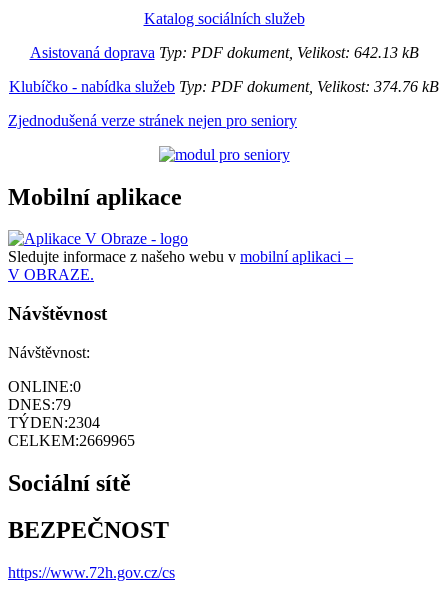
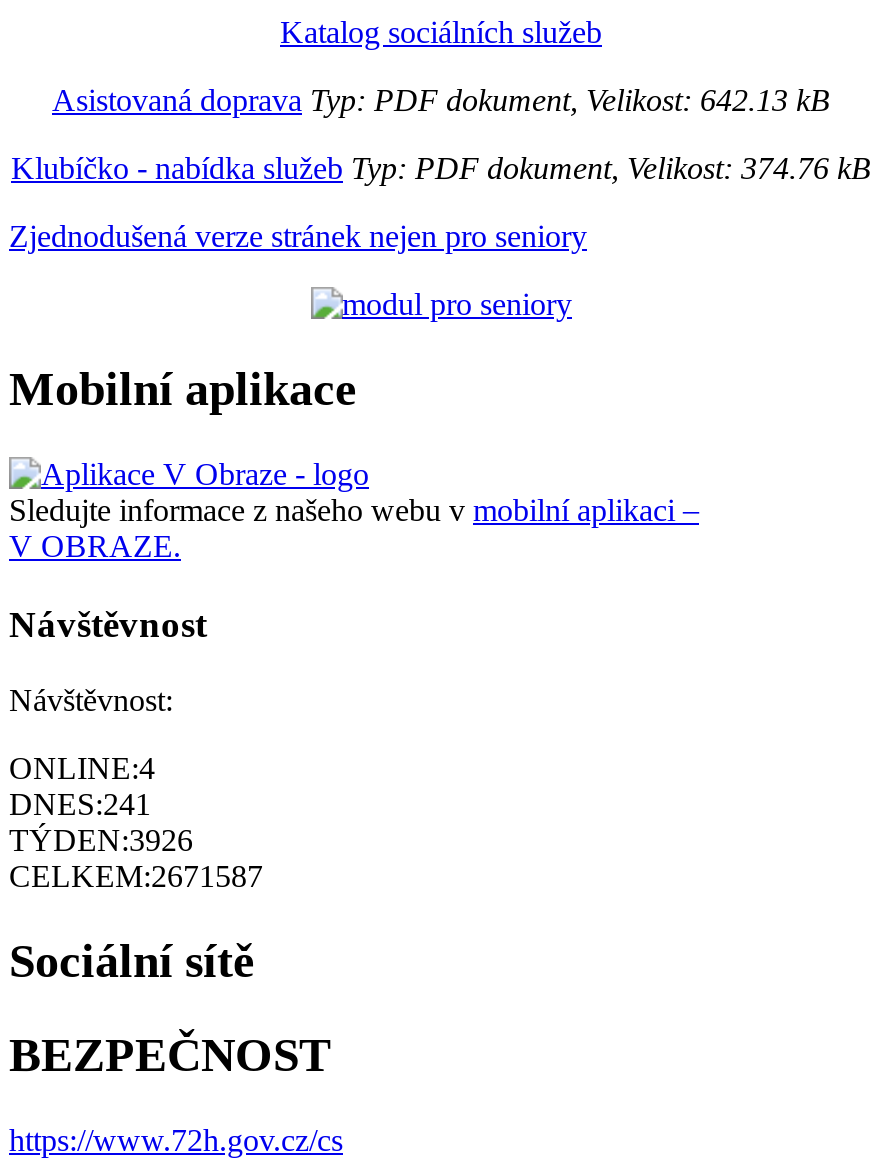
- ONLINE:0
+ ONLINE:4

- DNES:79
+ DNES:241

- TÝDEN:2304
+ TÝDEN:3926

- CELKEM:2669965
+ CELKEM:2671587
